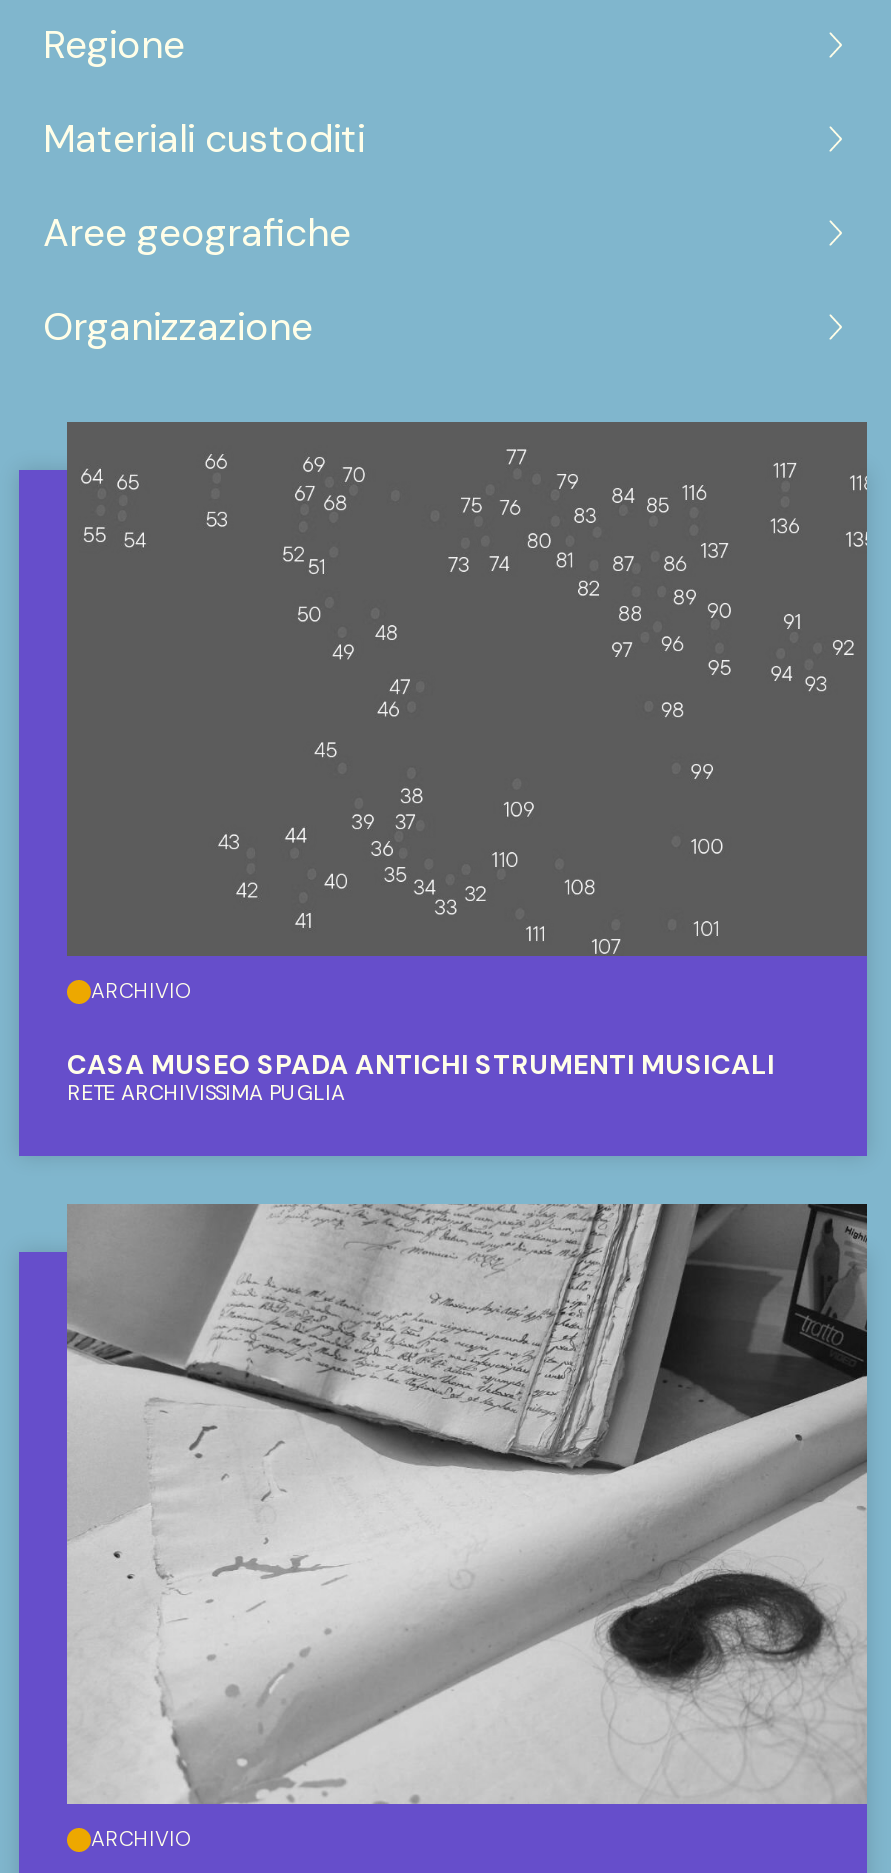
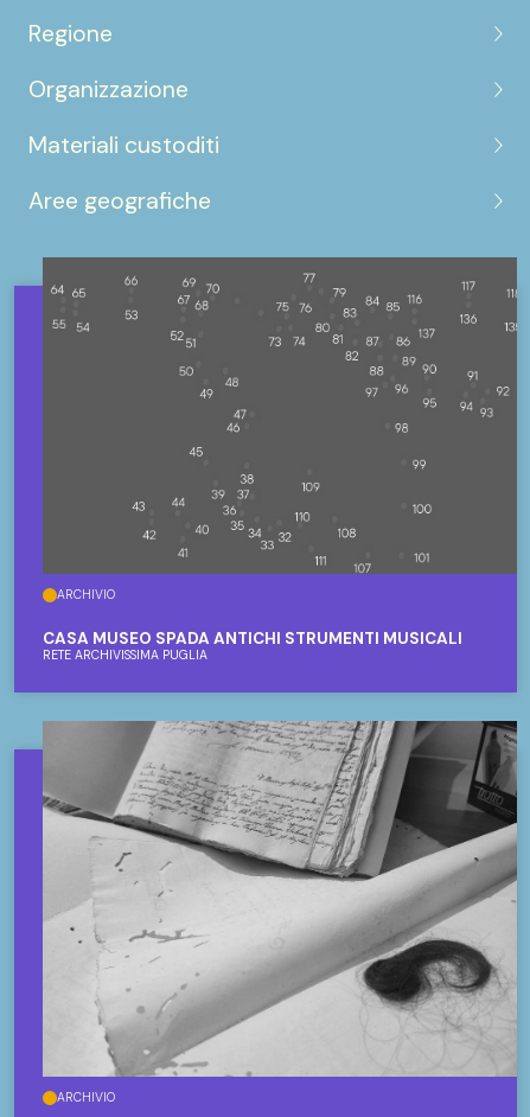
moved down: Materiali custoditi | Aree geografiche

moved up: Organizzazione
